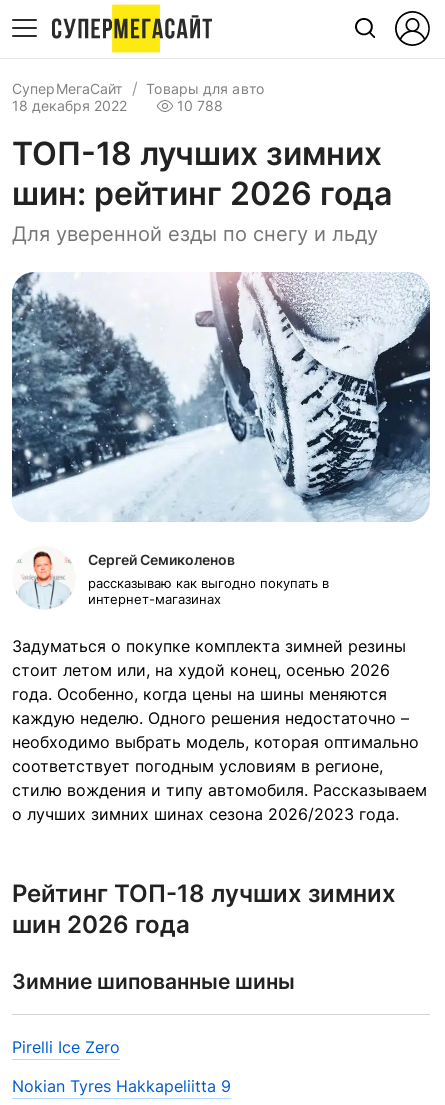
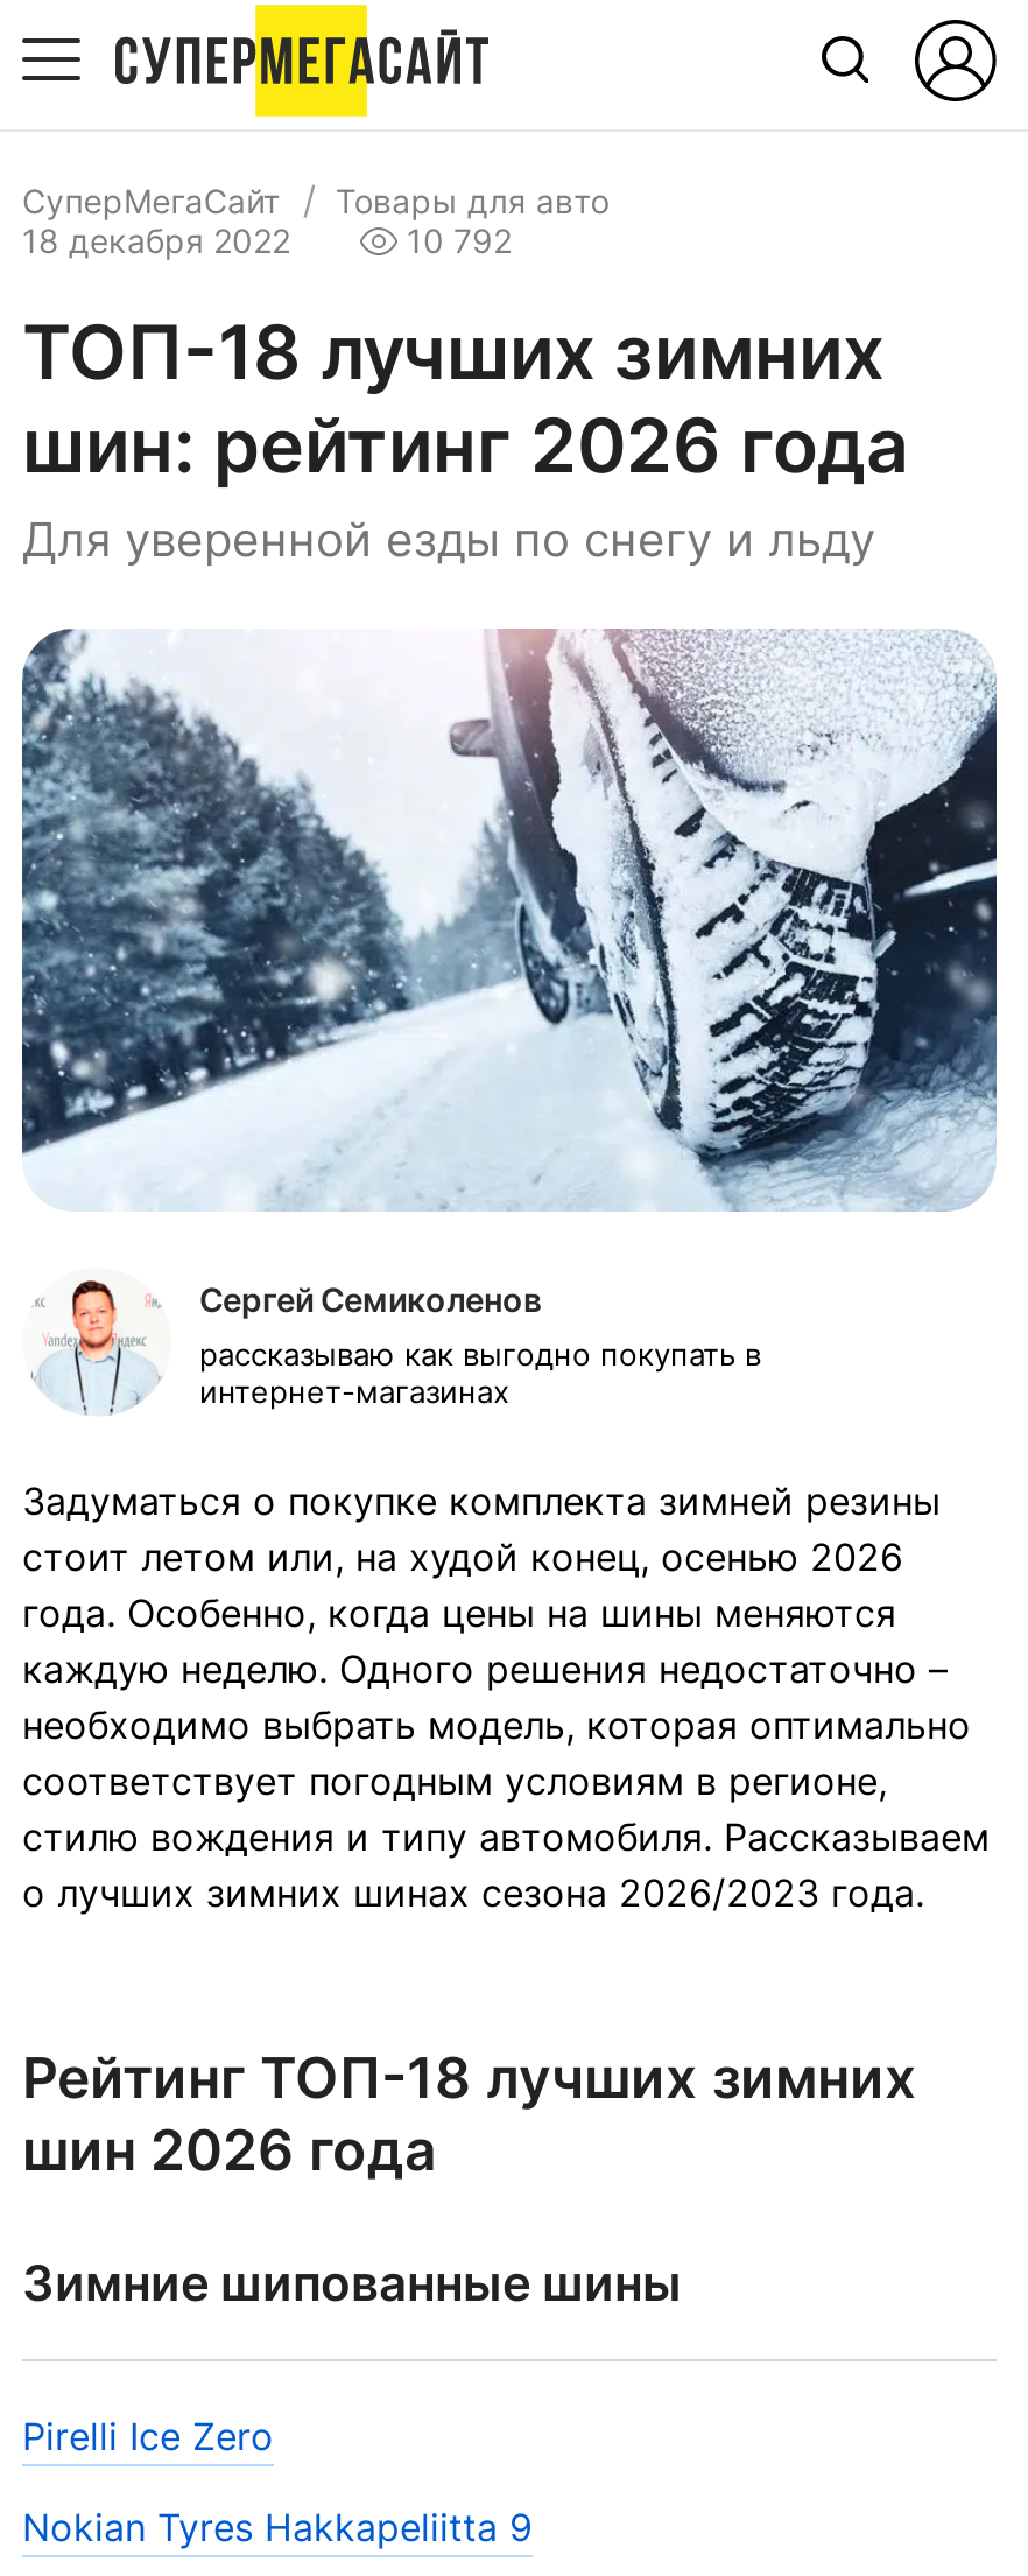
- 10 788
+ 10 792
